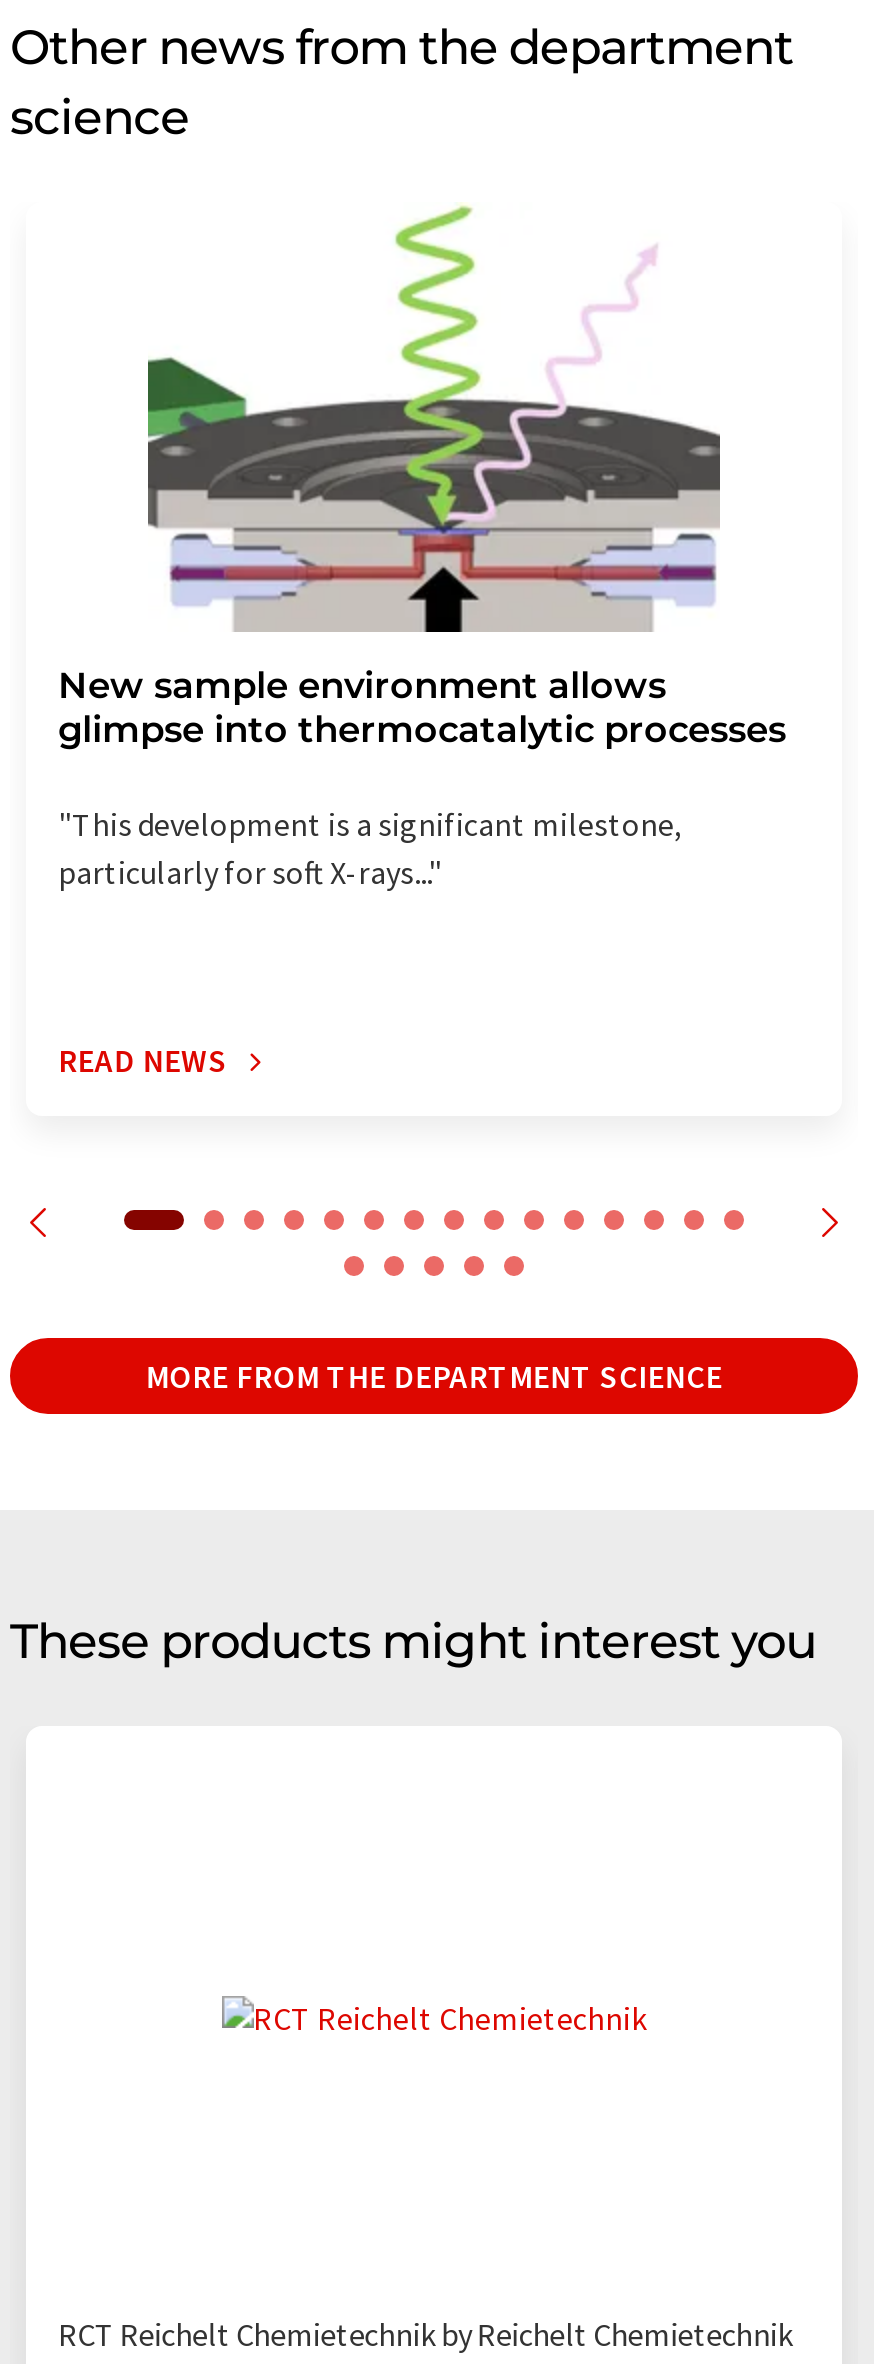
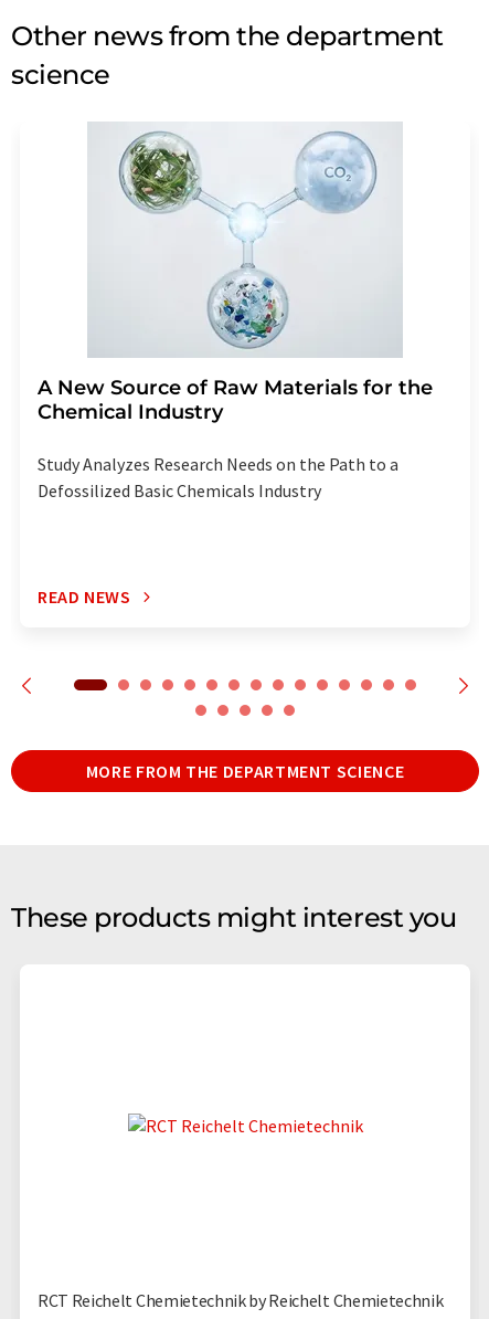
- [image]
- New sample environment allows
- glimpse into thermocatalytic processes
+ [image]
+ A New Source of Raw Materials for the
+ Chemical Industry

- "This development is a significant milestone,
- particularly for soft X-rays..."
+ Study Analyzes Research Needs on the Path to a
+ Defossilized Basic Chemicals Industry
